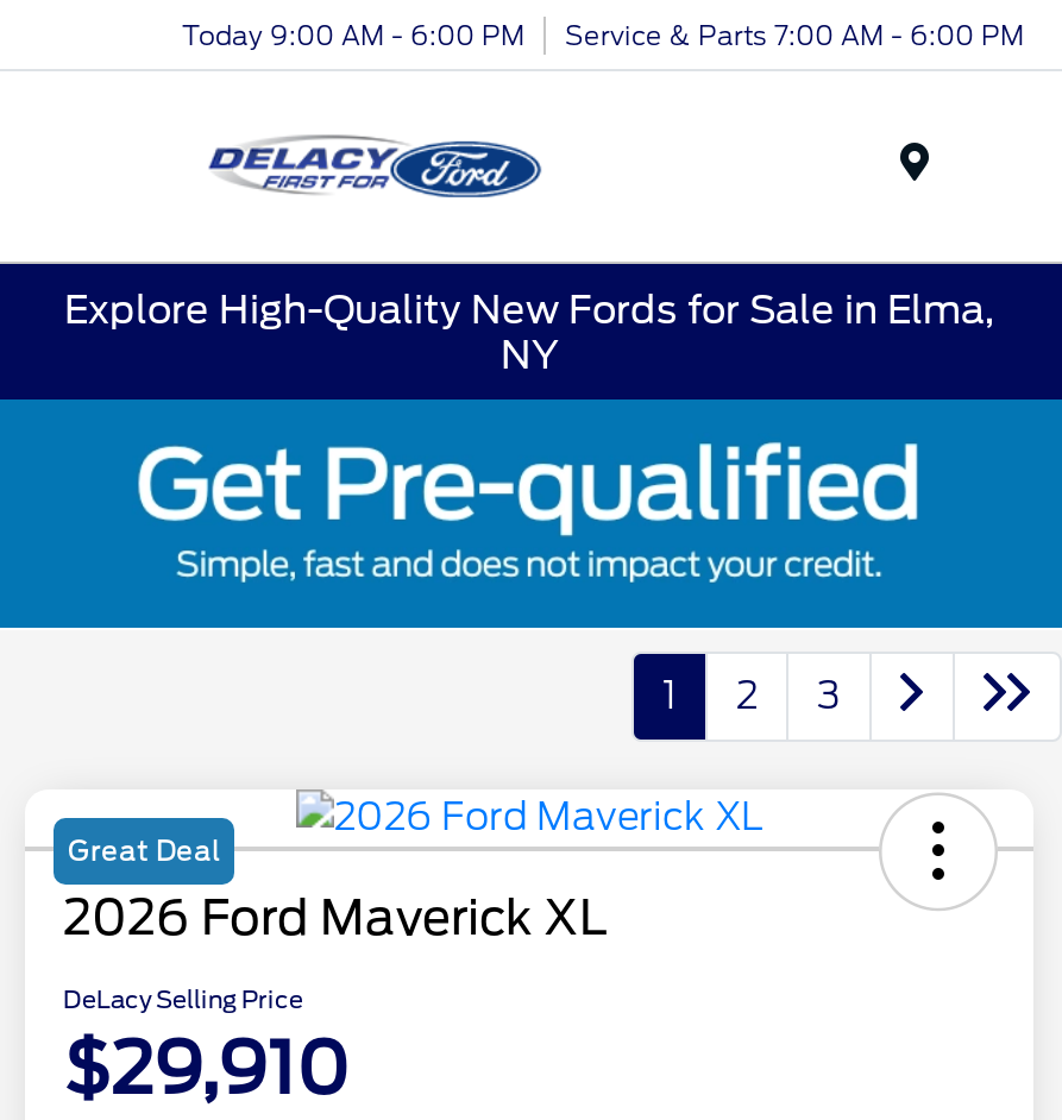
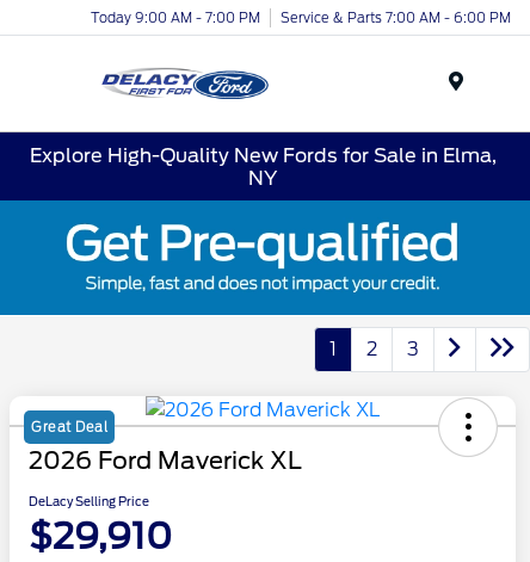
- Today 9:00 AM - 6:00 PM Service & Parts 7:00 AM - 6:00 PM
+ Today 9:00 AM - 7:00 PM Service & Parts 7:00 AM - 6:00 PM
